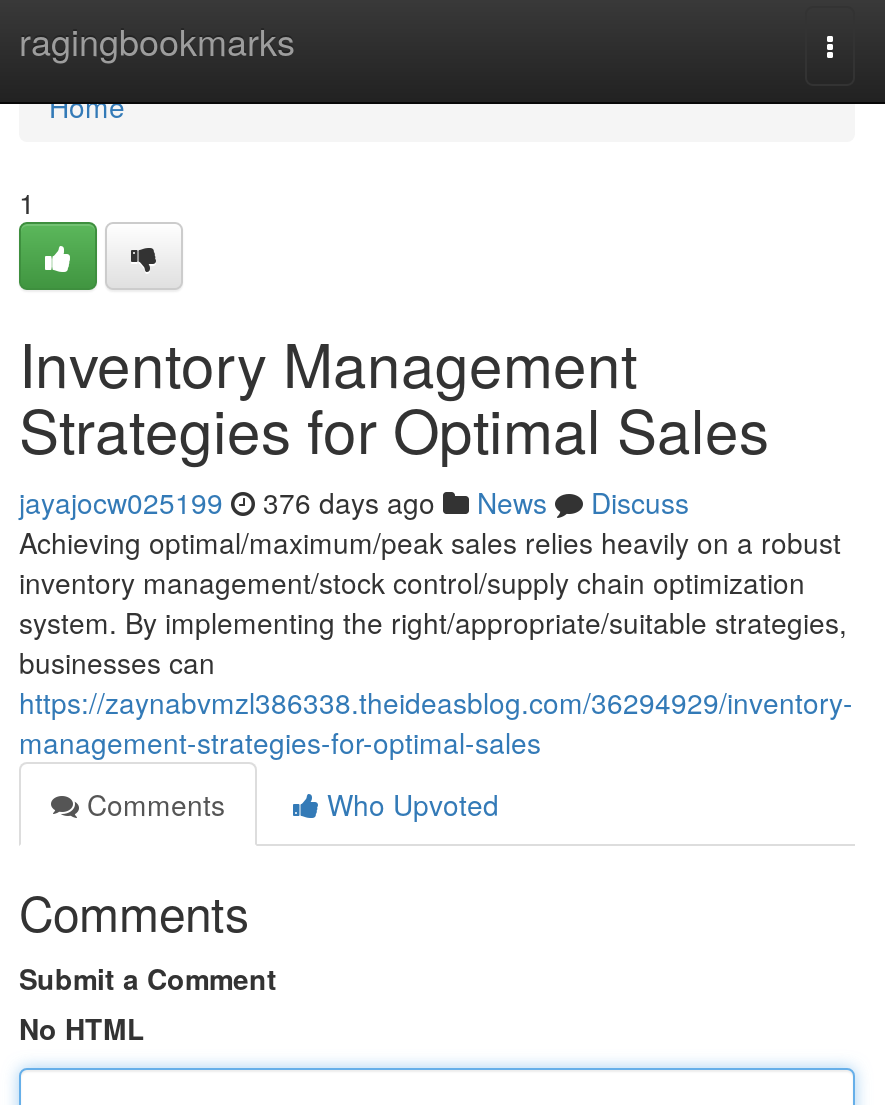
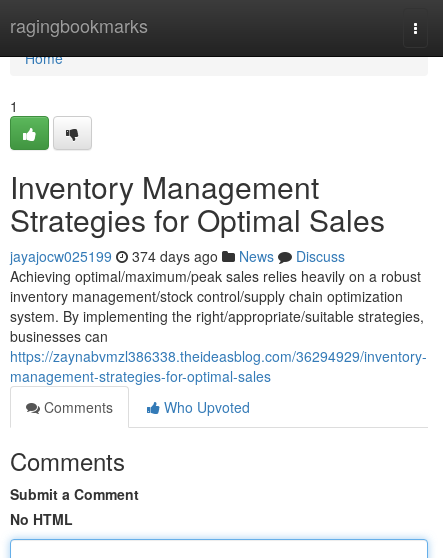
- jayajocw025199 376 days ago News Discuss
+ jayajocw025199 374 days ago News Discuss
